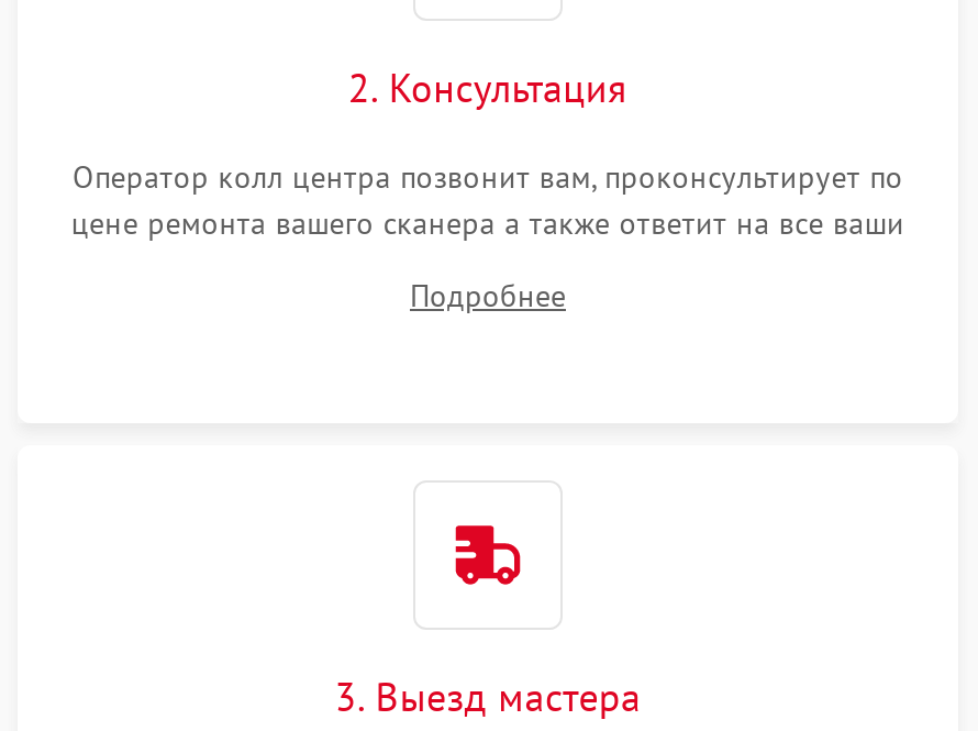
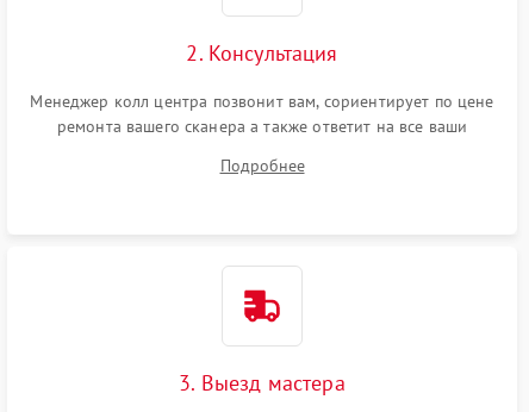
- Оператор колл центра позвонит вам, проконсультирует по
- цене ремонта вашего сканера а также ответит на все ваши
+ Менеджер колл центра позвонит вам, сориентирует по цене
+ ремонта вашего сканера а также ответит на все ваши
